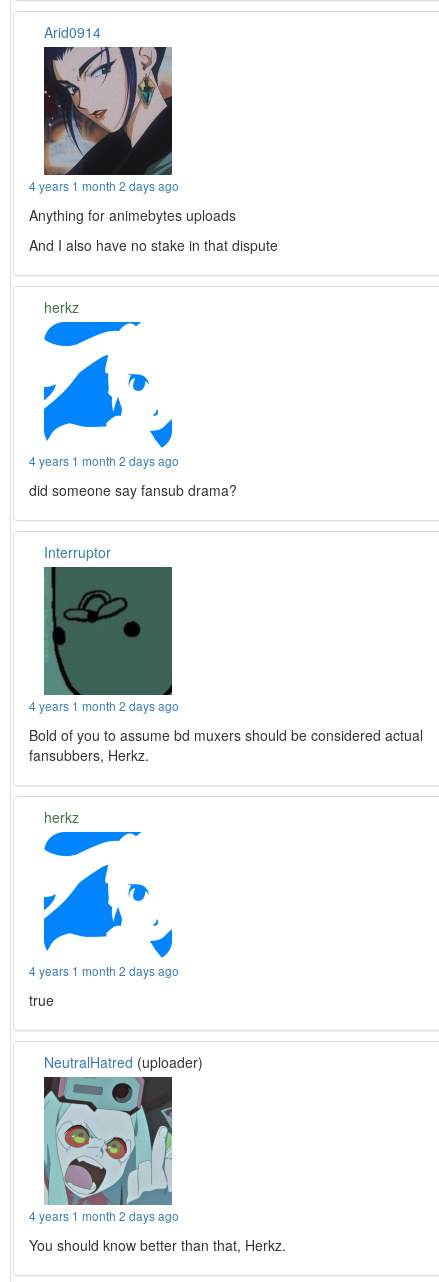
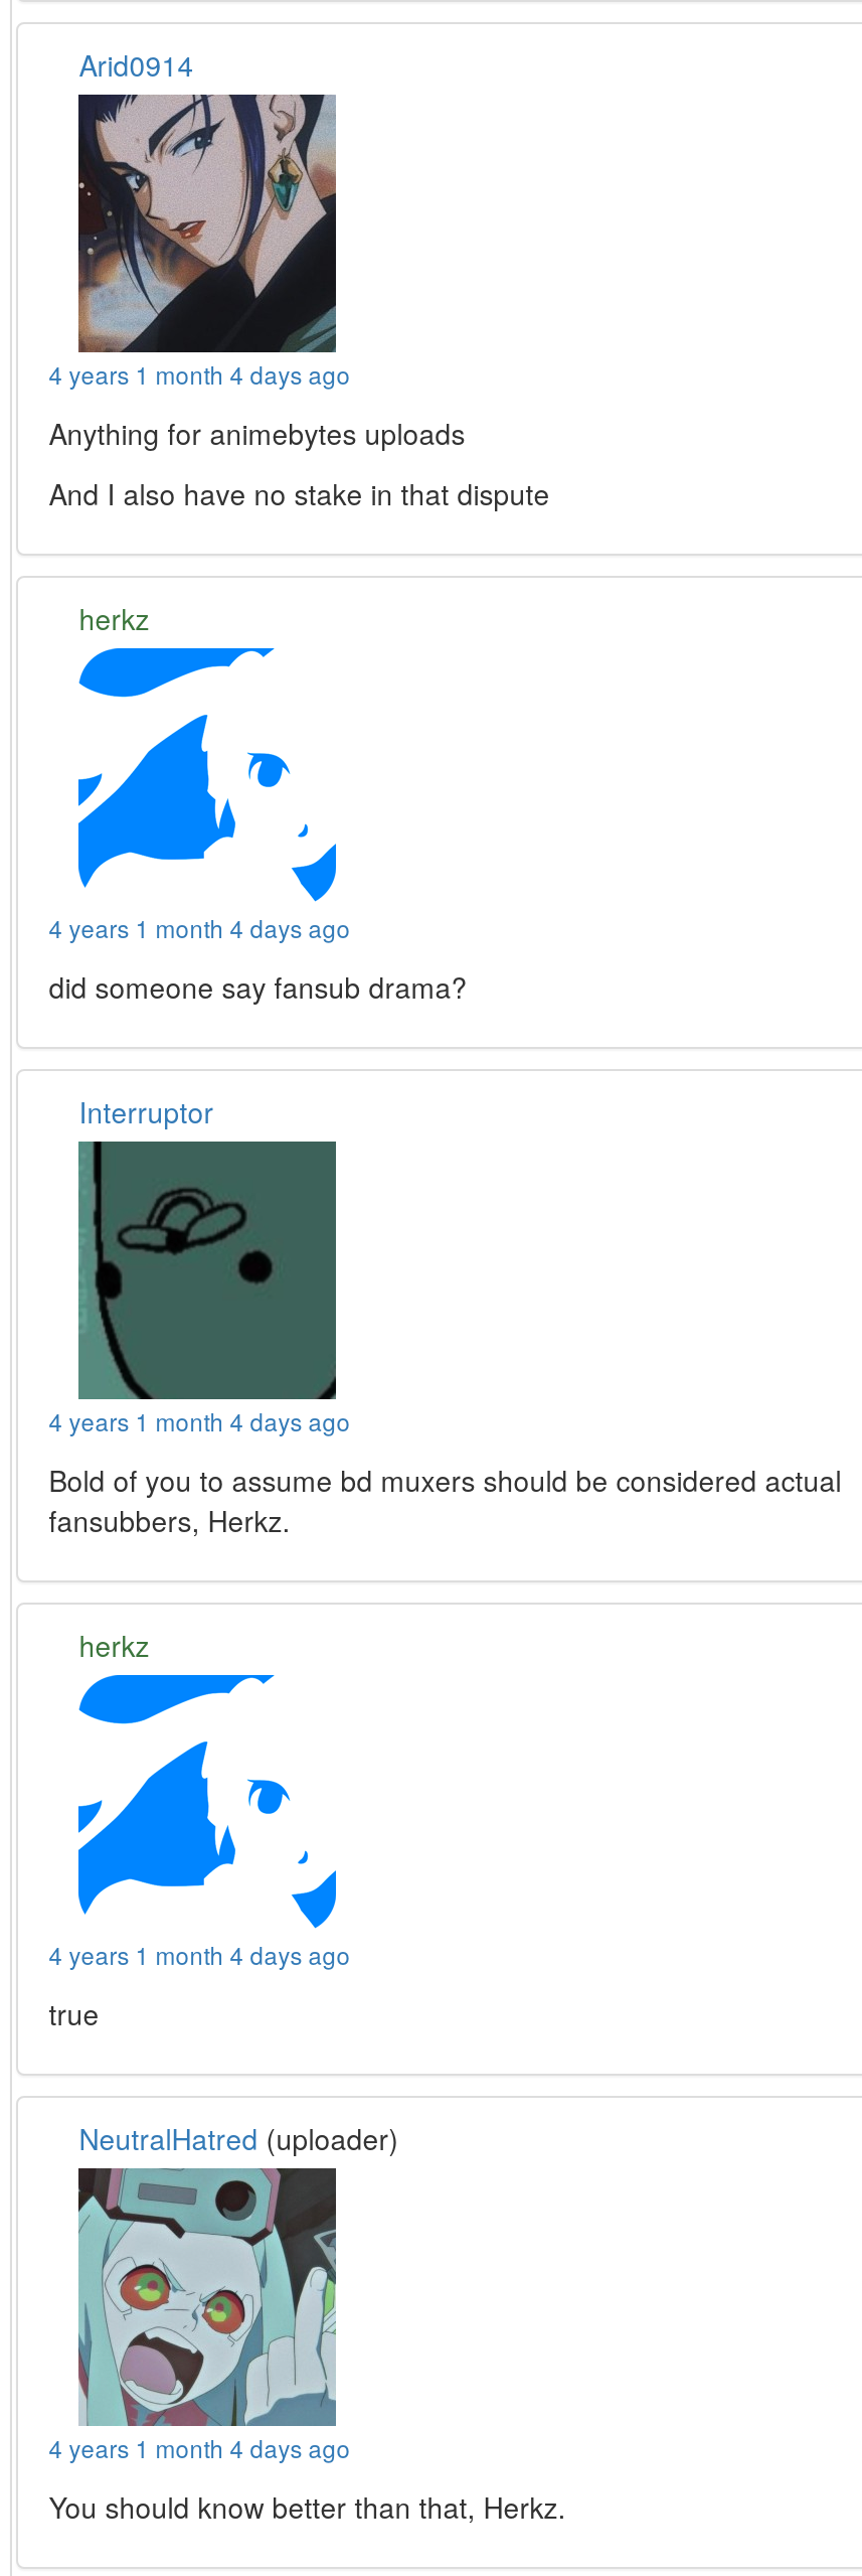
- 4 years 1 month 2 days ago
+ 4 years 1 month 4 days ago

- 4 years 1 month 2 days ago
+ 4 years 1 month 4 days ago

- 4 years 1 month 2 days ago
+ 4 years 1 month 4 days ago

- 4 years 1 month 2 days ago
+ 4 years 1 month 4 days ago

- 4 years 1 month 2 days ago
+ 4 years 1 month 4 days ago
